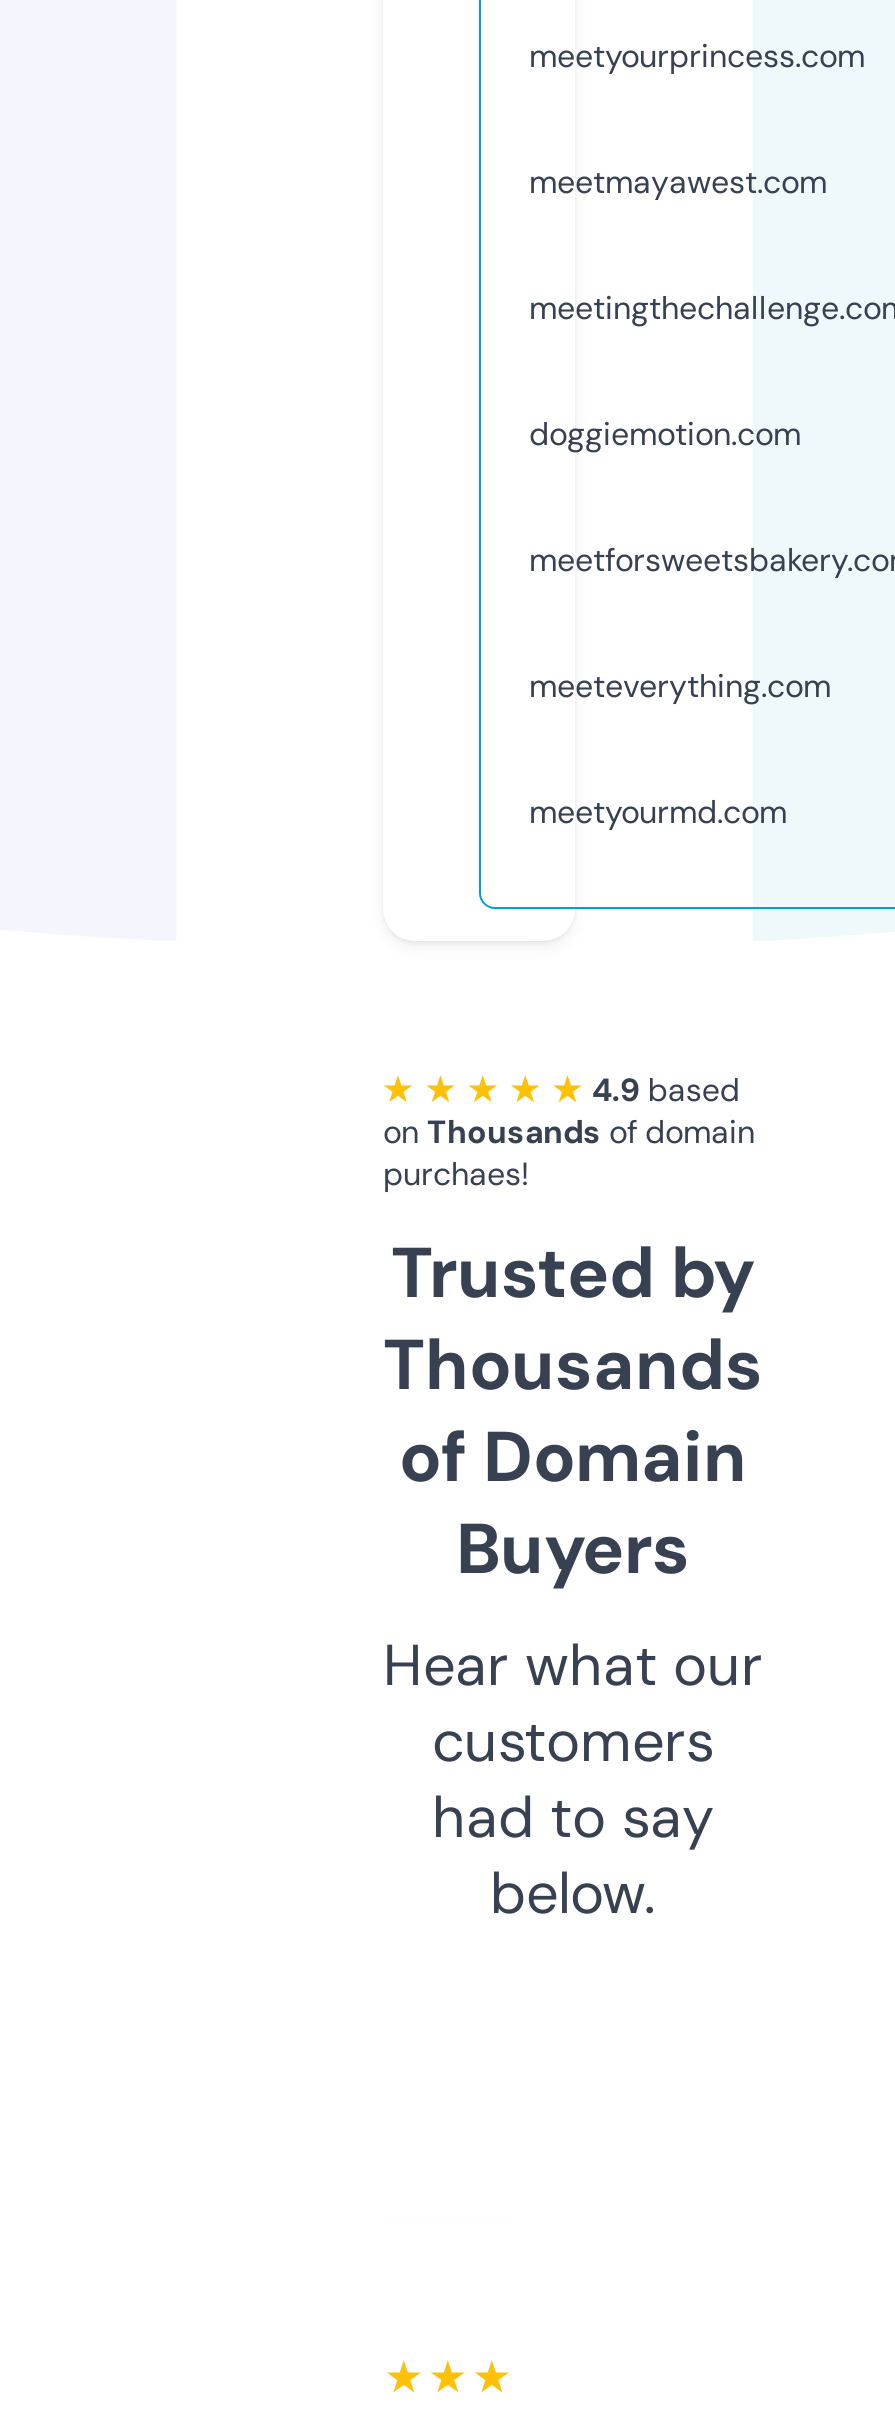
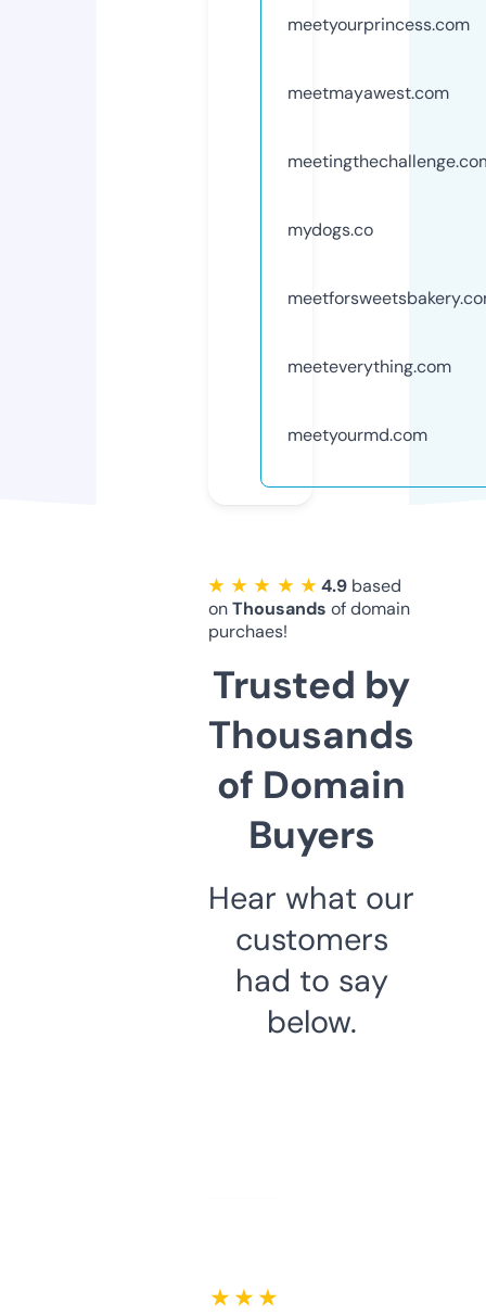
- doggiemotion.com
+ mydogs.co
